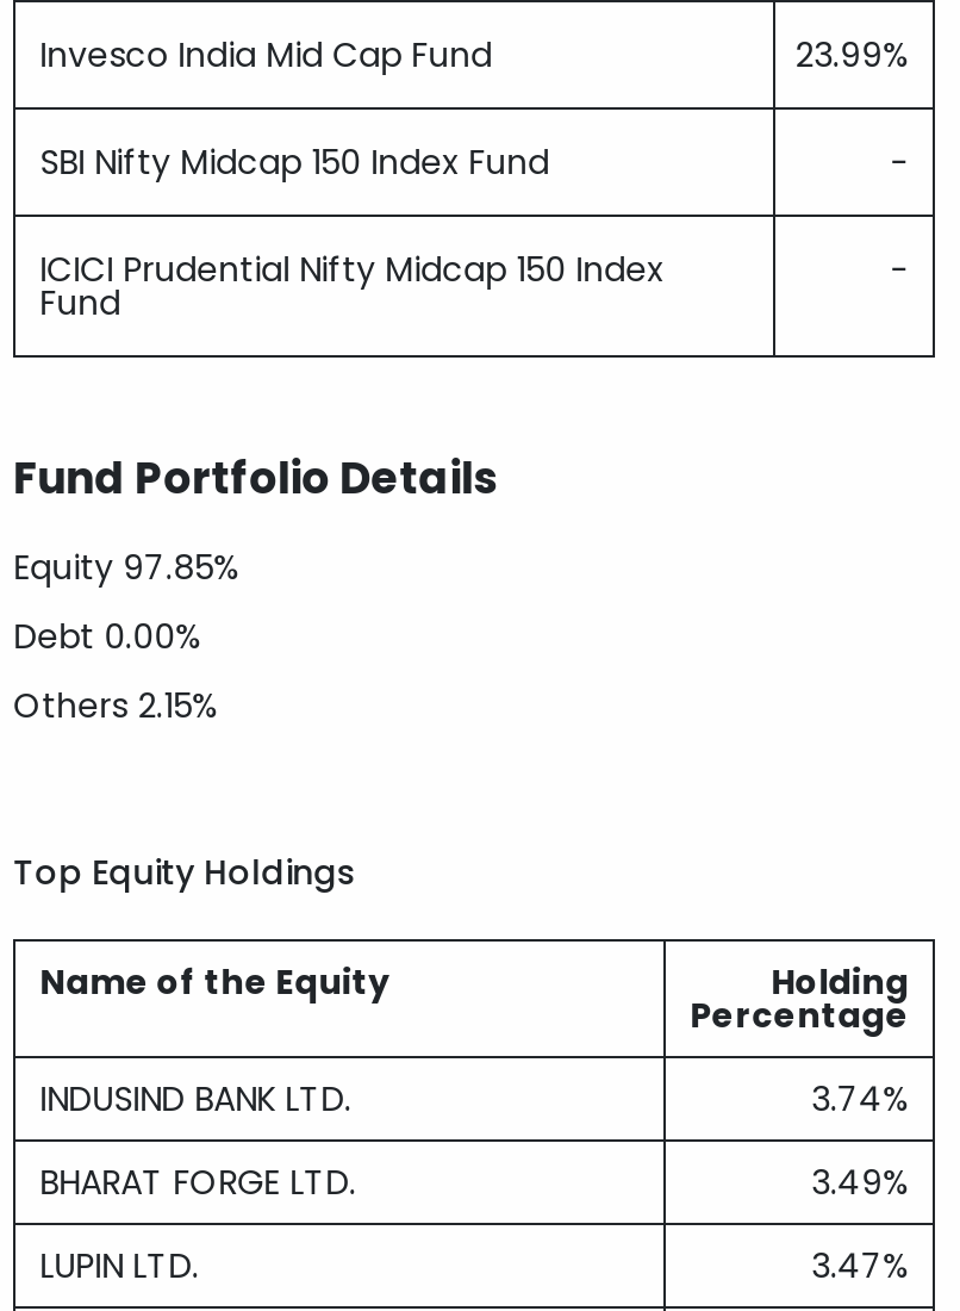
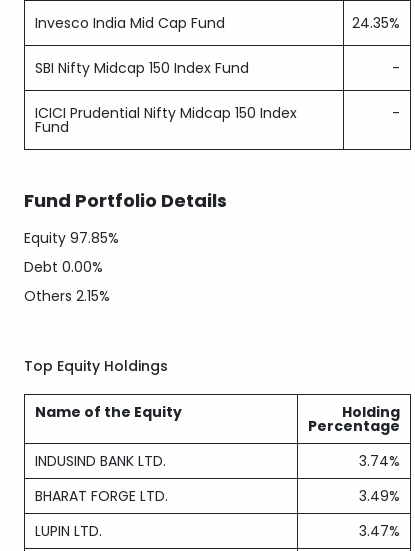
- 23.99%
+ 24.35%
